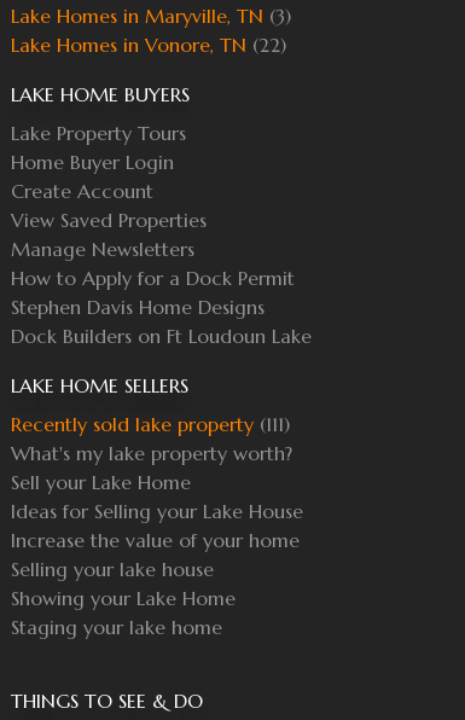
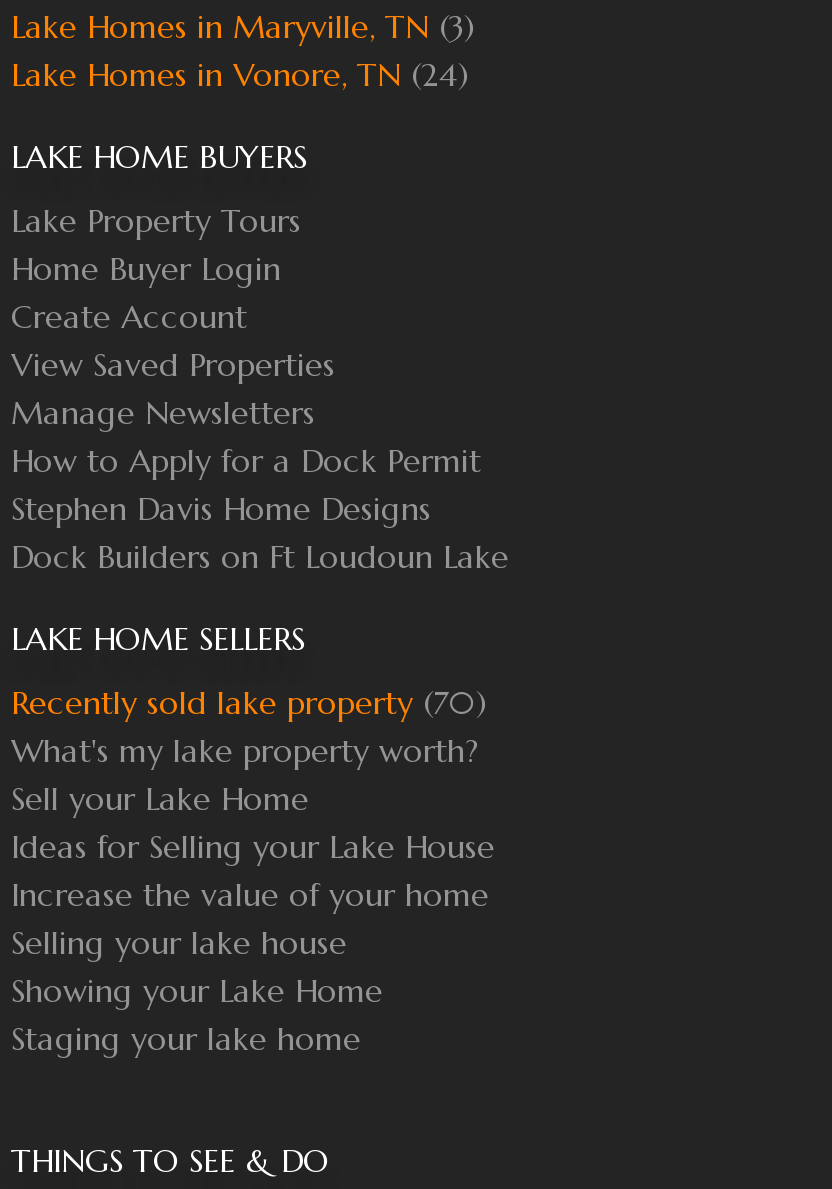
- Lake Homes in Vonore, TN (22)
+ Lake Homes in Vonore, TN (24)

- Recently sold lake property (111)
+ Recently sold lake property (70)
